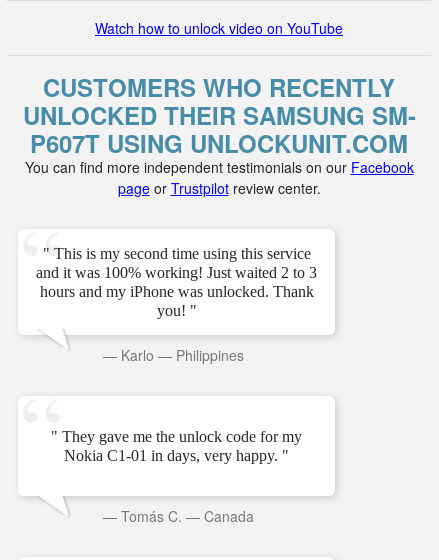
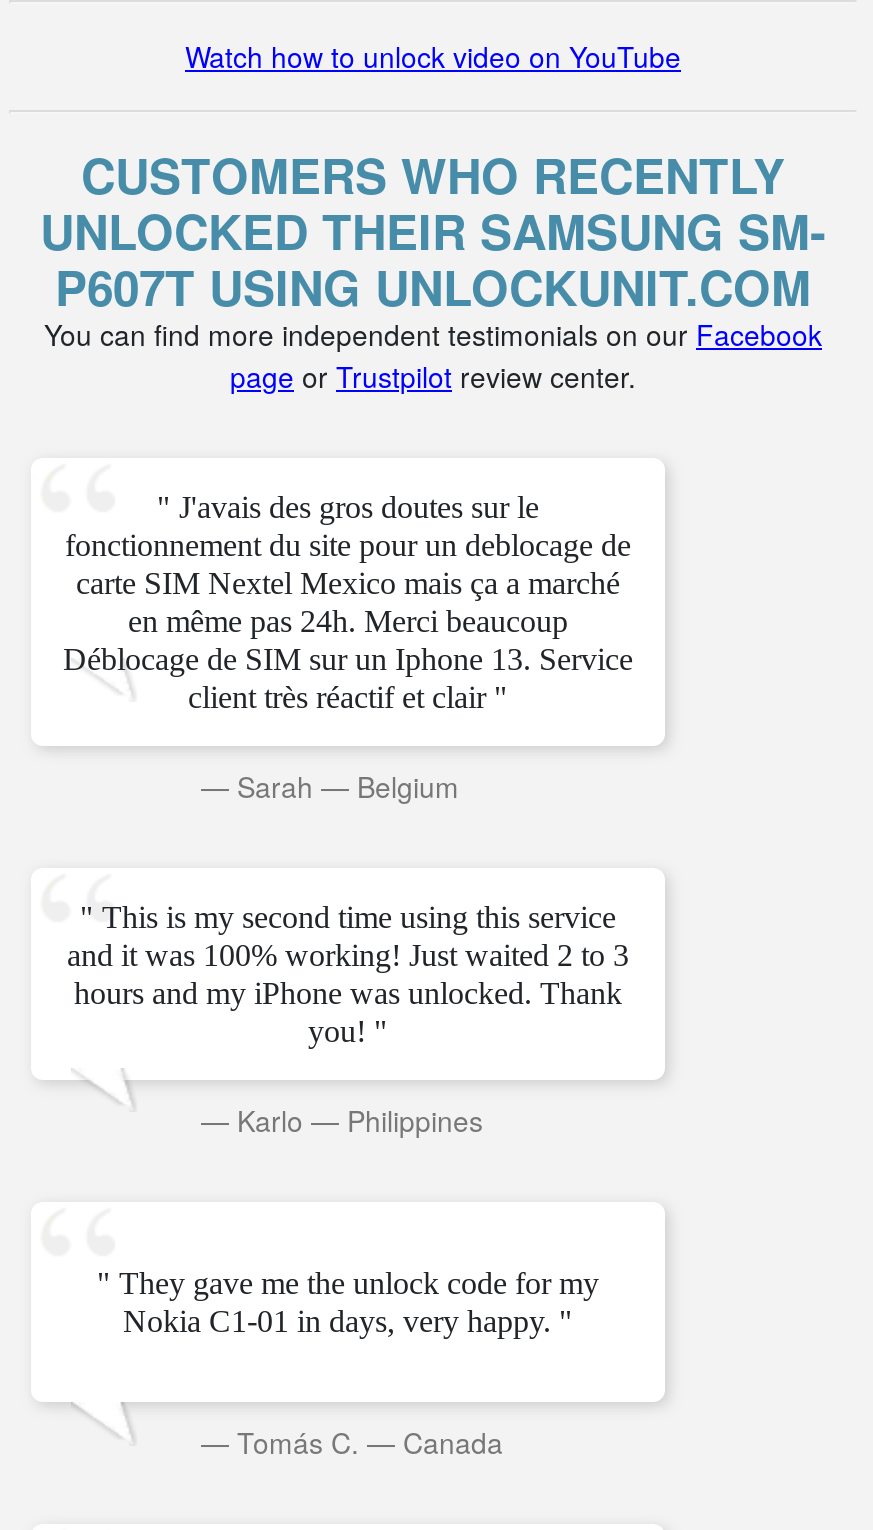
+ " J'avais des gros doutes sur le
+ fonctionnement du site pour un deblocage de
+ carte SIM Nextel Mexico mais ça a marché
+ en même pas 24h. Merci beaucoup
+ Déblocage de SIM sur un Iphone 13. Service
+ client très réactif et clair "
+ — Sarah — Belgium
